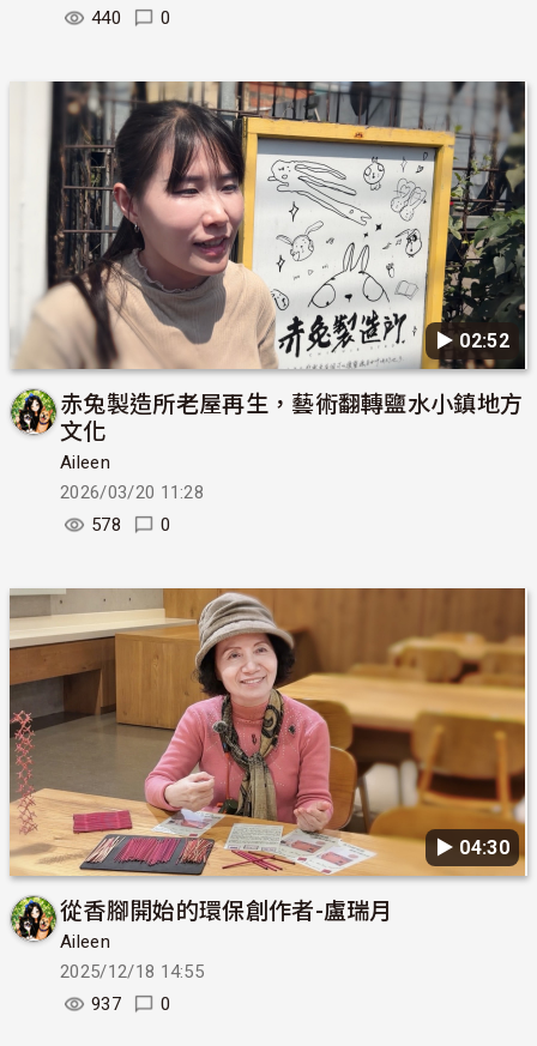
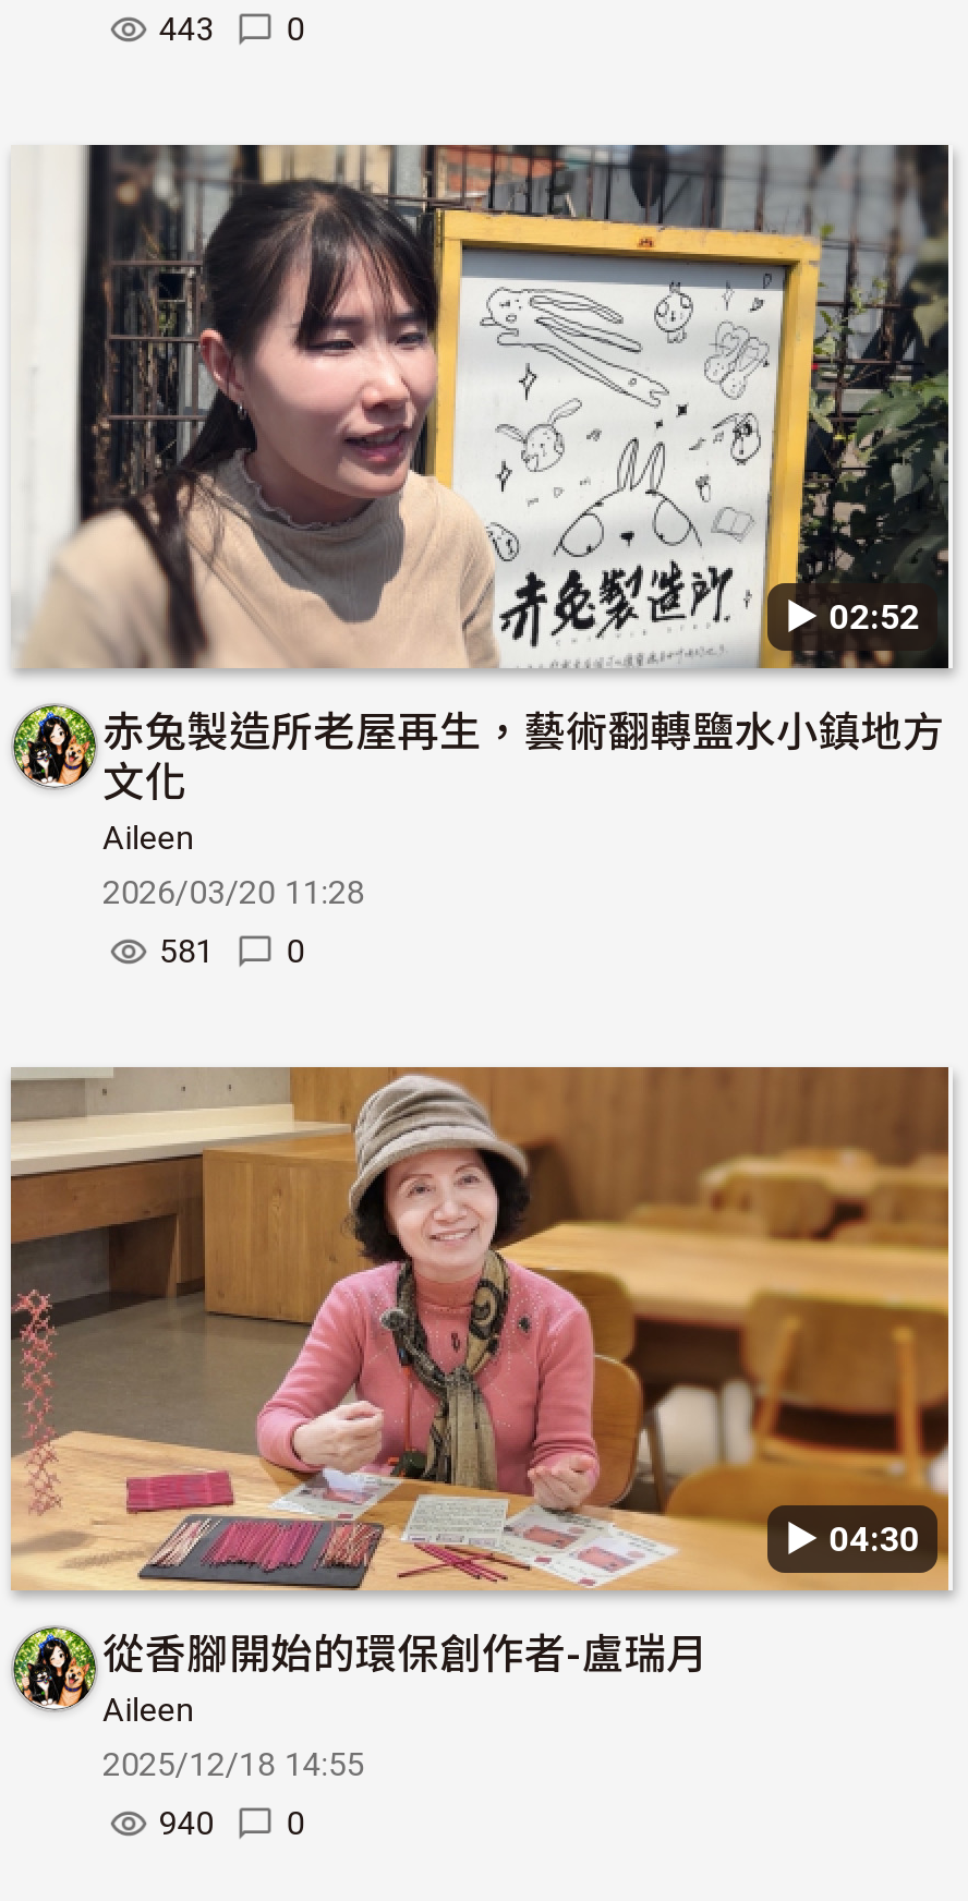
- 440 0
+ 443 0

- 578 0
+ 581 0

- 937 0
+ 940 0
